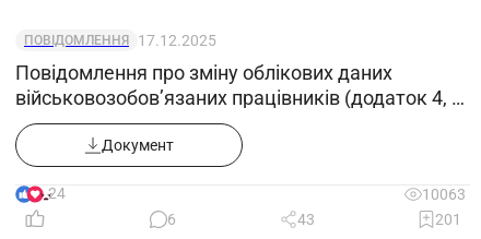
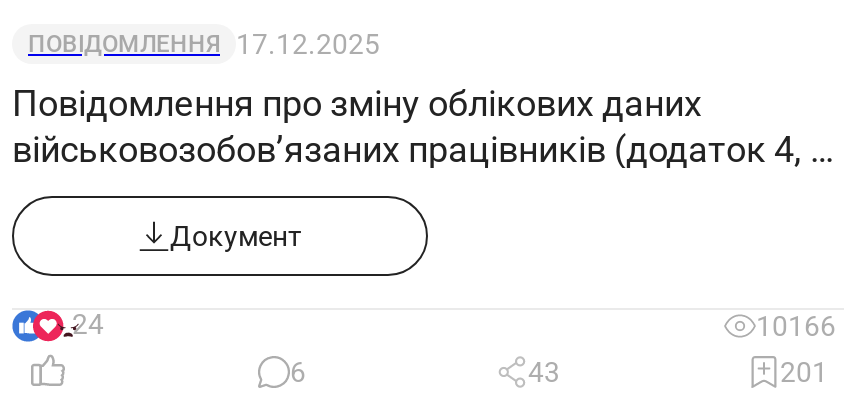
- 10063
+ 10166
